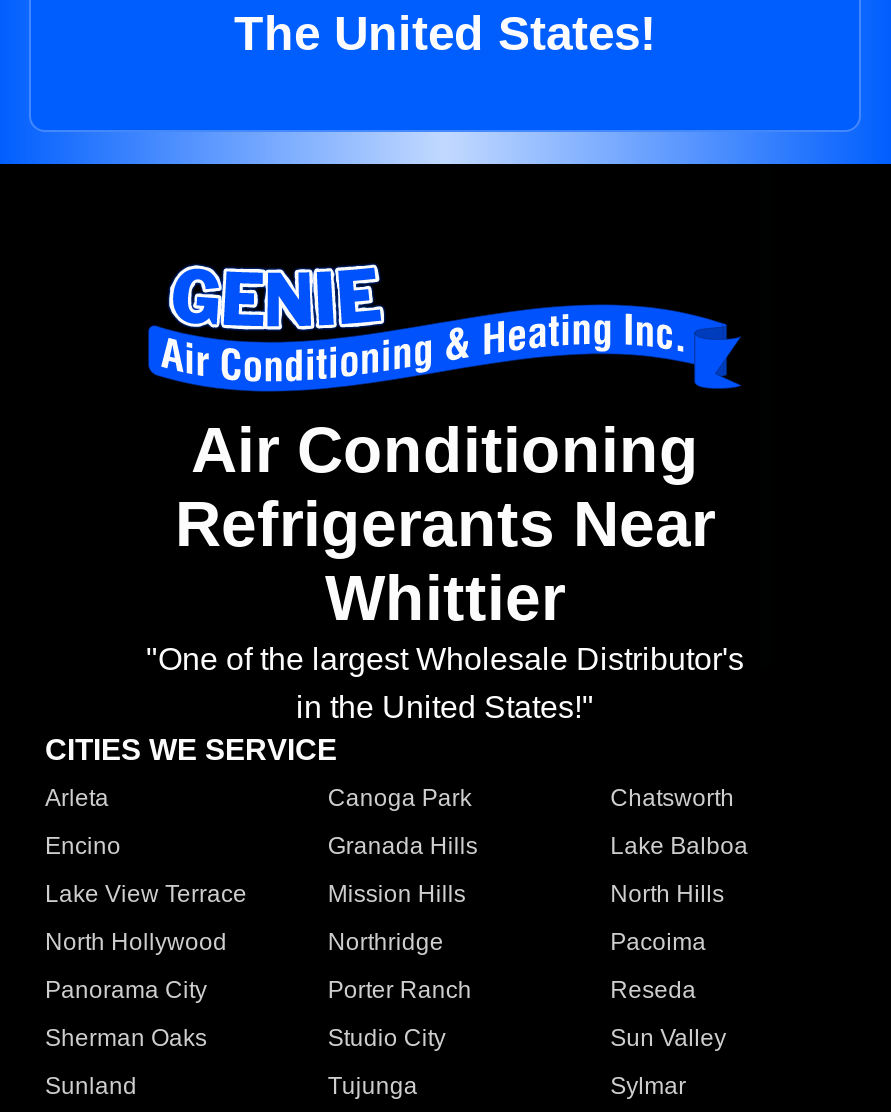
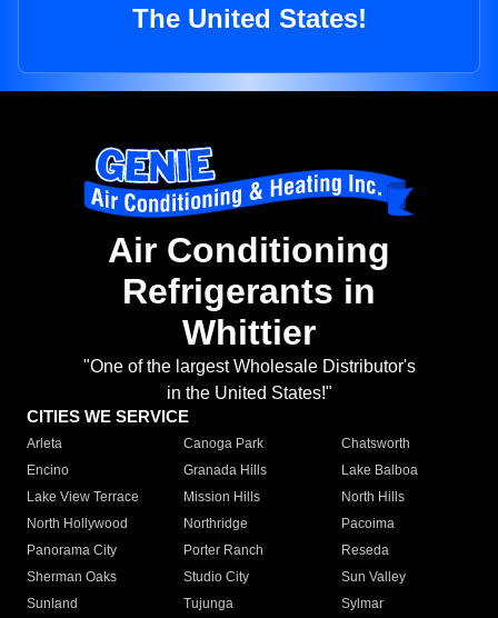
- Refrigerants Near
+ Refrigerants in
